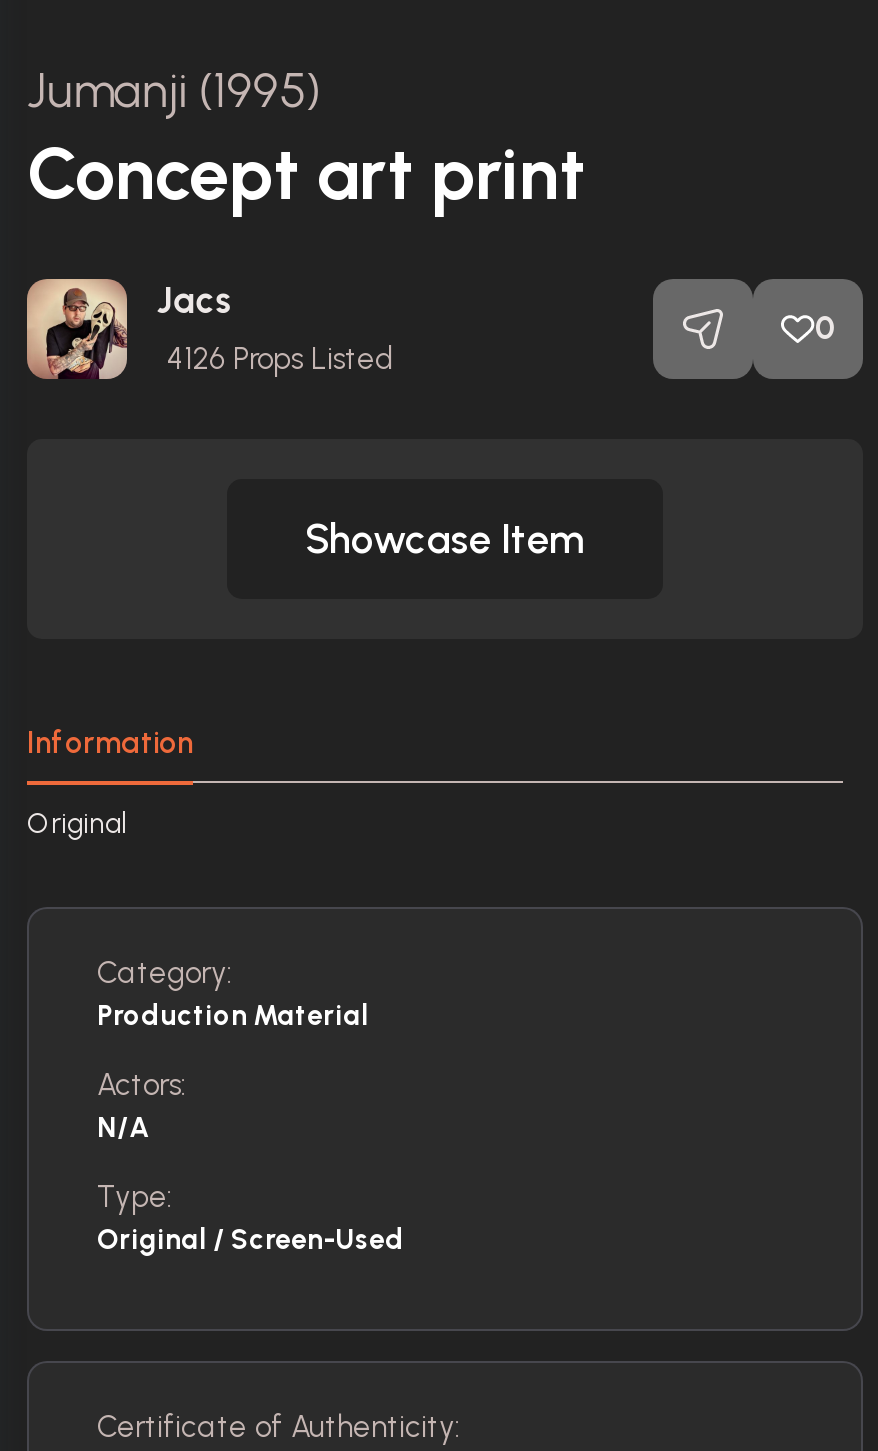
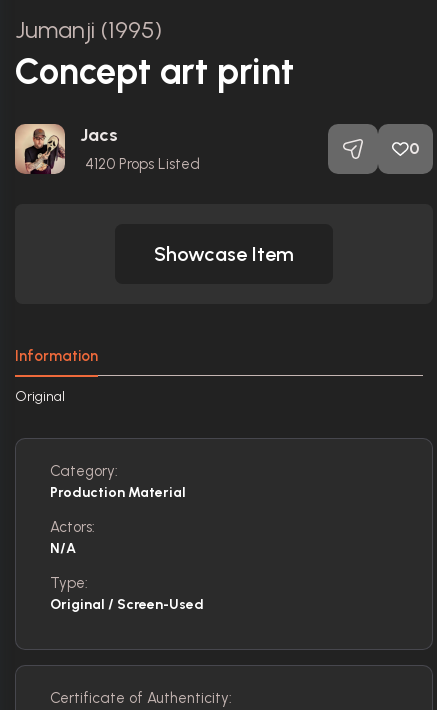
- 4126 Props Listed
+ 4120 Props Listed
